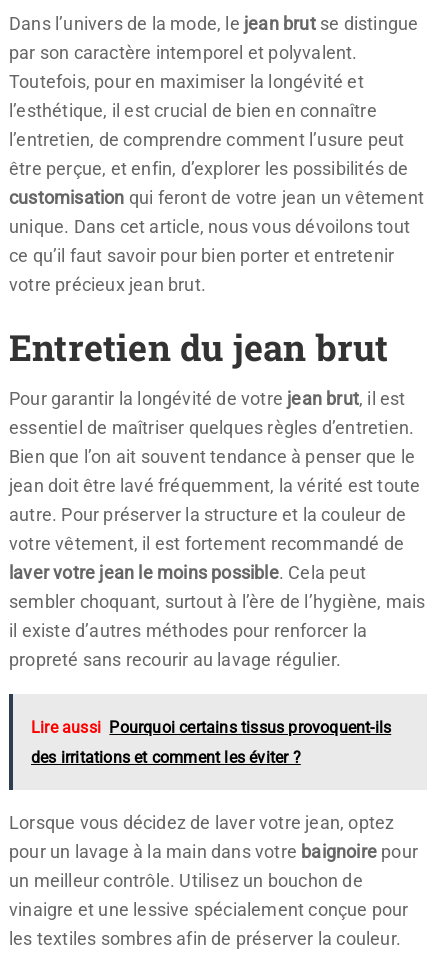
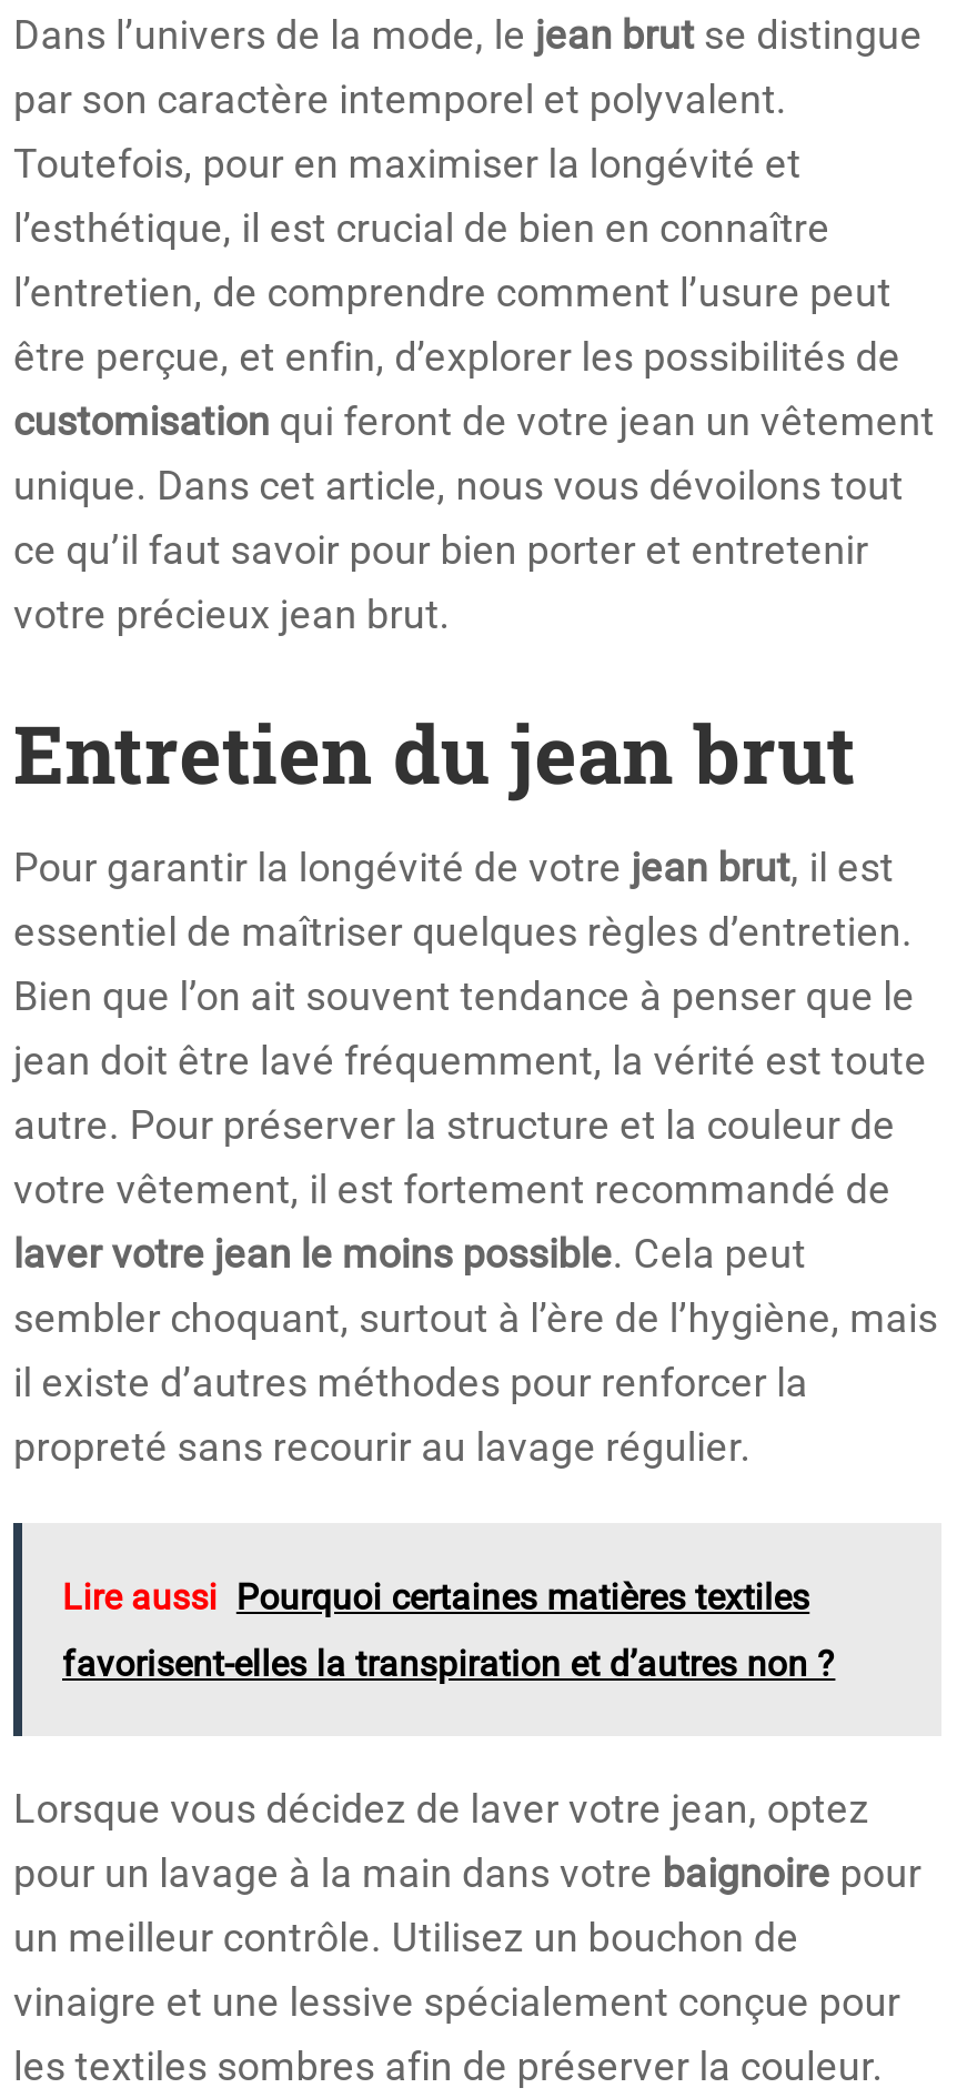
- Lire aussi Pourquoi certains tissus provoquent-ils
+ Lire aussi Pourquoi certaines matières textiles

- des irritations et comment les éviter ?
+ favorisent-elles la transpiration et d’autres non ?
